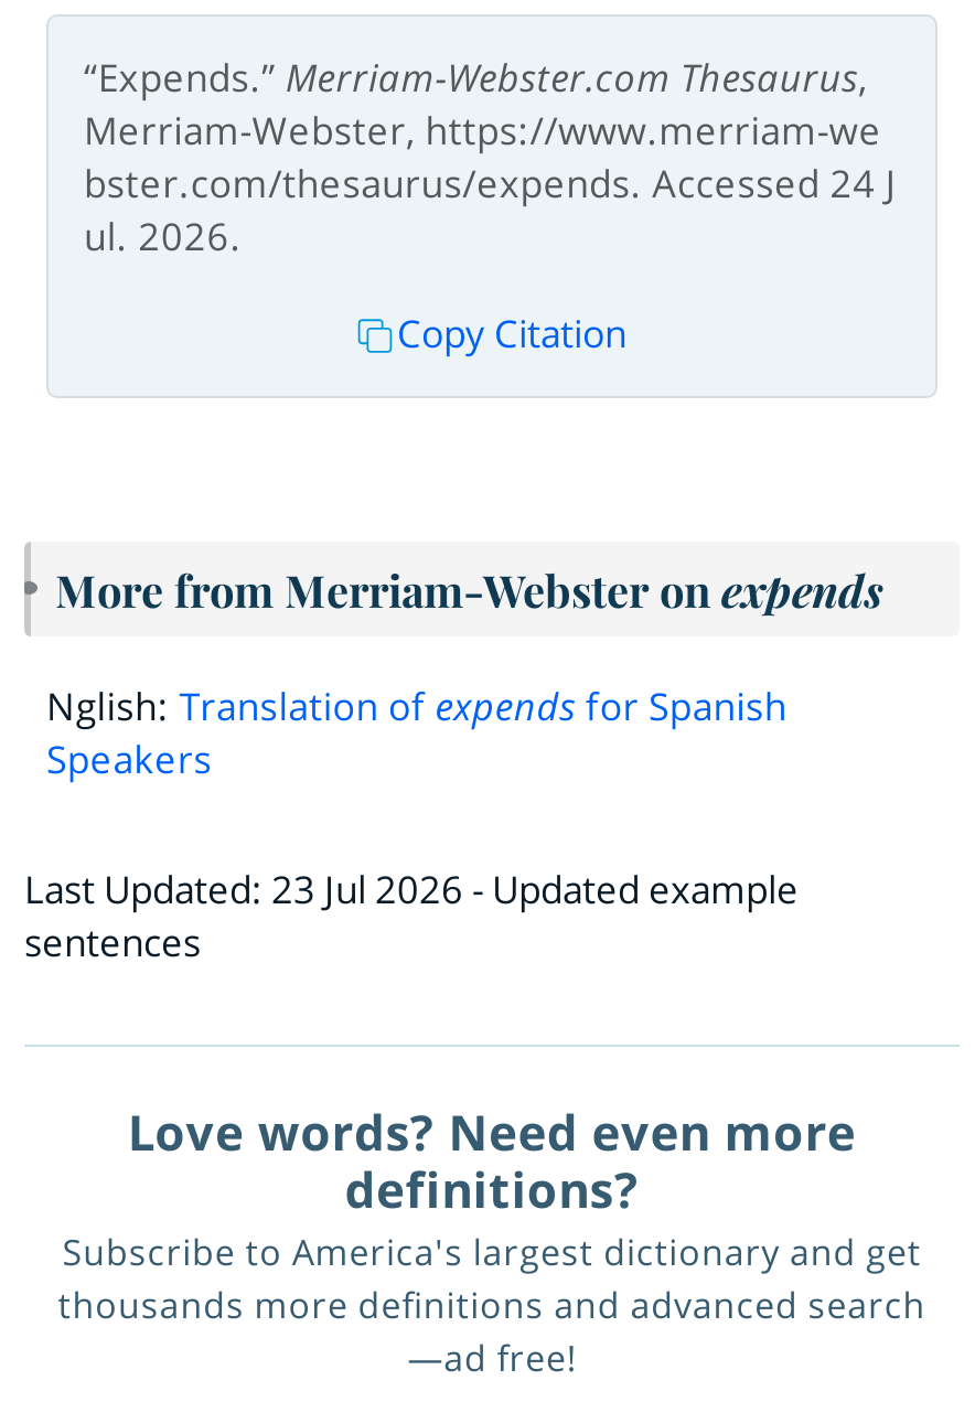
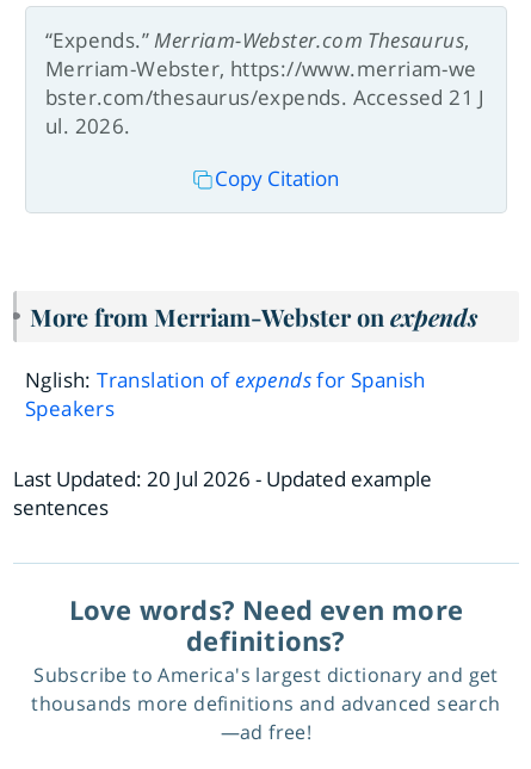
- bster.com/thesaurus/expends. Accessed 24 J
+ bster.com/thesaurus/expends. Accessed 21 J

- Last Updated: 23 Jul 2026 - Updated example
+ Last Updated: 20 Jul 2026 - Updated example
